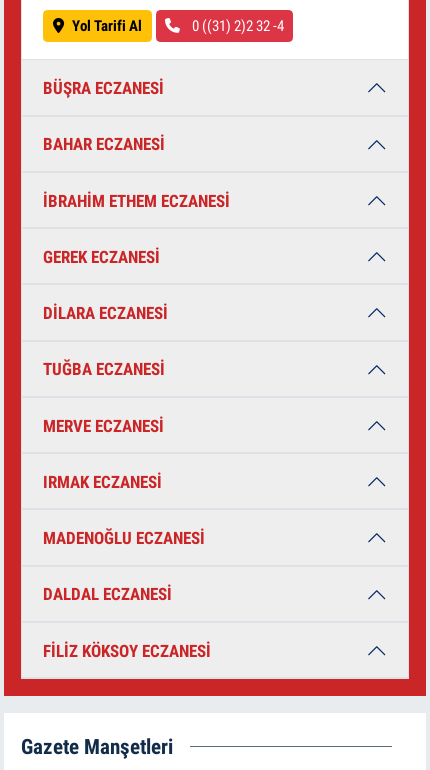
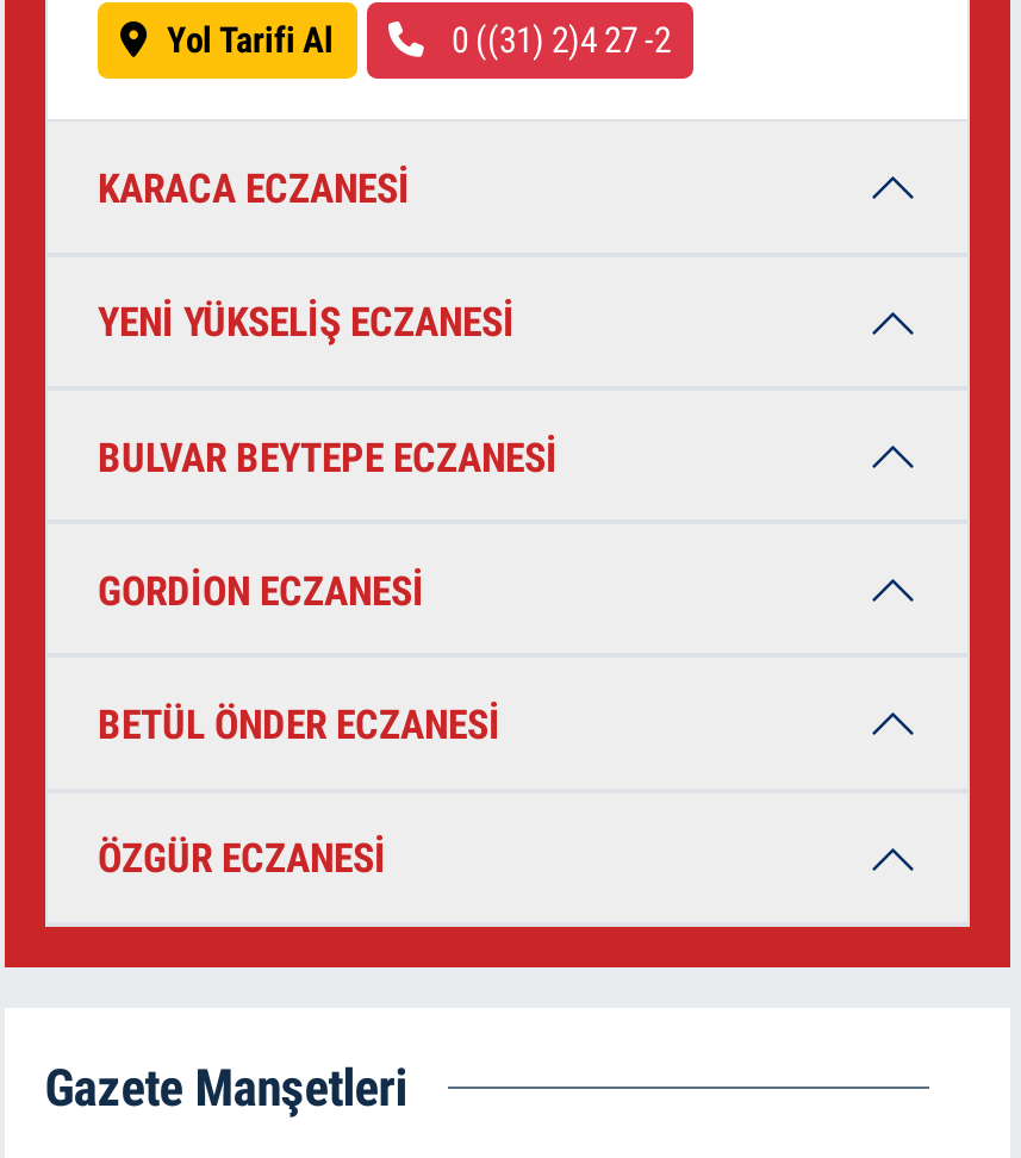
- 0 ((31) 2)2 32 -4
- BÜŞRA ECZANESİ
- BAHAR ECZANESİ
- İBRAHİM ETHEM ECZANESİ
- GEREK ECZANESİ
- DİLARA ECZANESİ
- TUĞBA ECZANESİ
- MERVE ECZANESİ
- IRMAK ECZANESİ
- MADENOĞLU ECZANESİ
- DALDAL ECZANESİ
- FİLİZ KÖKSOY ECZANESİ
+ 0 ((31) 2)4 27 -2
+ KARACA ECZANESİ
+ YENİ YÜKSELİŞ ECZANESİ
+ BULVAR BEYTEPE ECZANESİ
+ GORDİON ECZANESİ
+ BETÜL ÖNDER ECZANESİ
+ ÖZGÜR ECZANESİ
